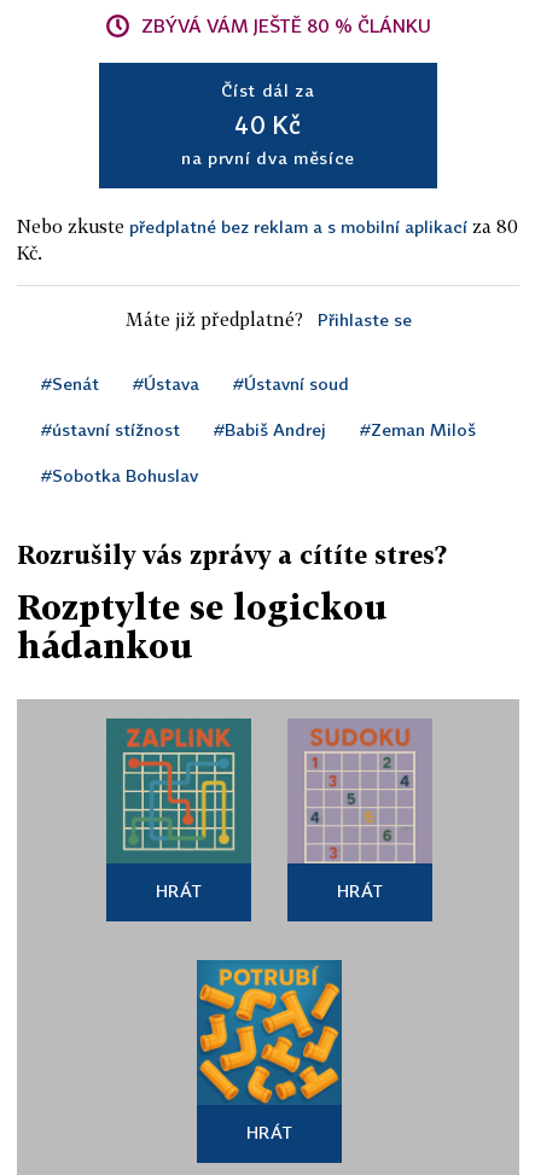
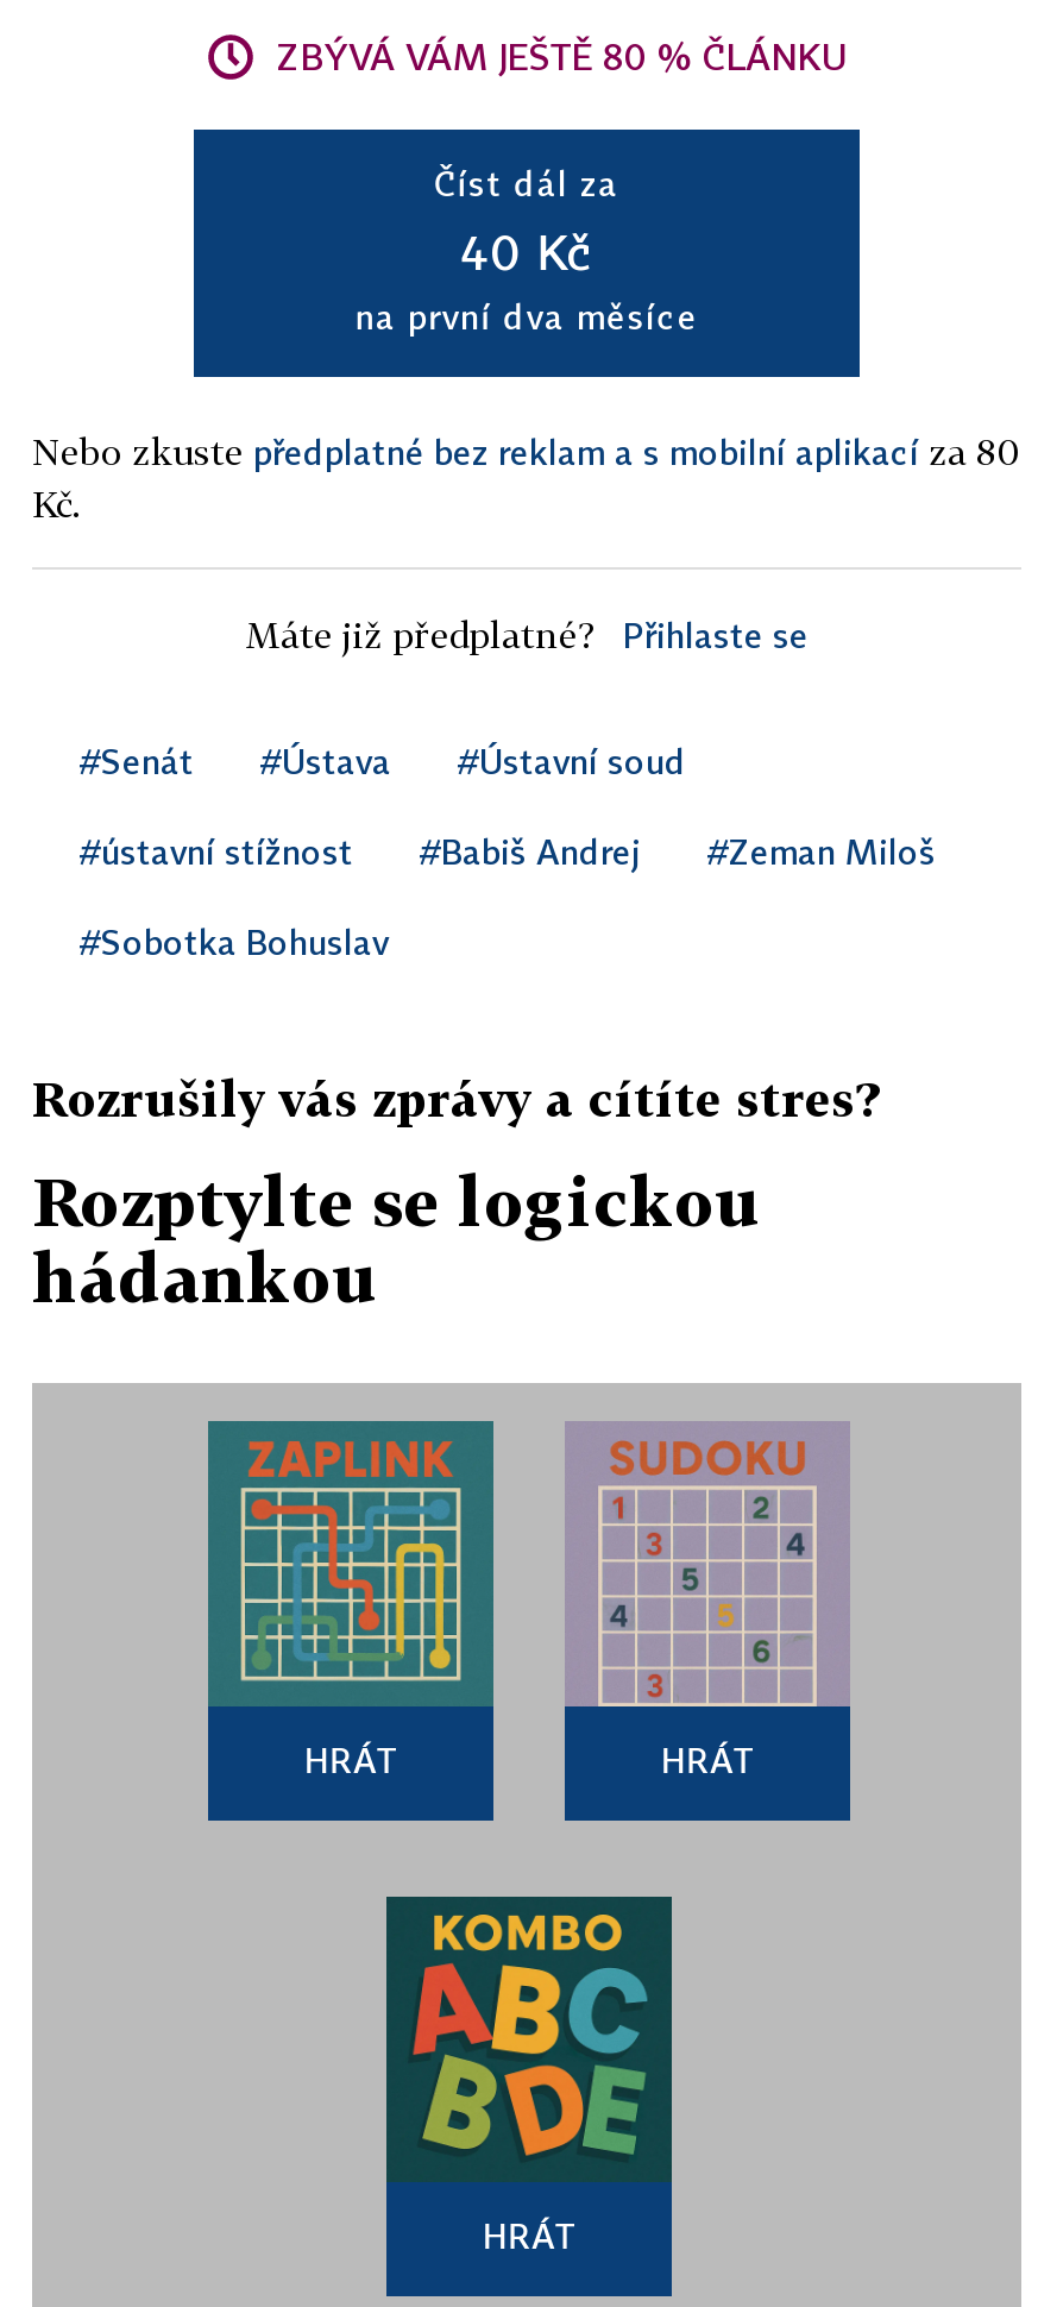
- [image]
+ [image]
